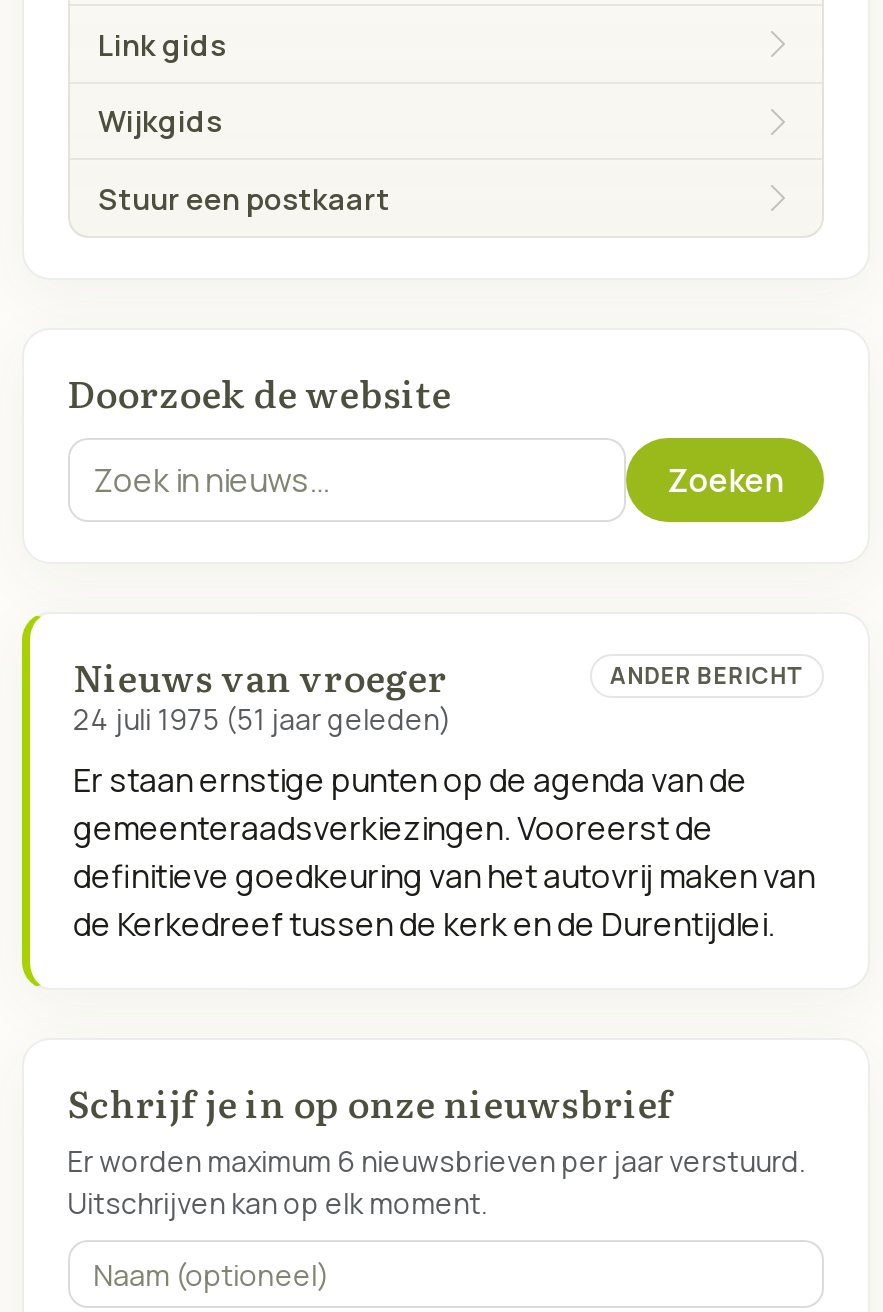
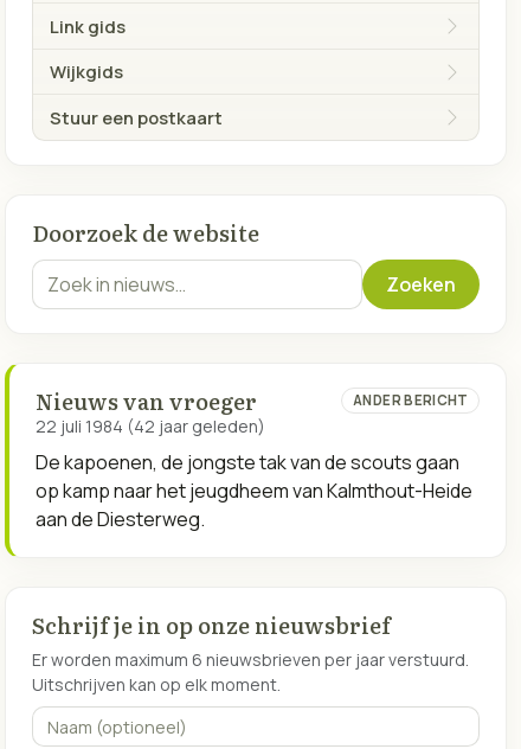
- 24 juli 1975 (51 jaar geleden)
+ 22 juli 1984 (42 jaar geleden)

- Er staan ernstige punten op de agenda van de
- gemeenteraadsverkiezingen. Vooreerst de
- definitieve goedkeuring van het autovrij maken van
- de Kerkedreef tussen de kerk en de Durentijdlei.
+ De kapoenen, de jongste tak van de scouts gaan
+ op kamp naar het jeugdheem van Kalmthout-Heide
+ aan de Diesterweg.
